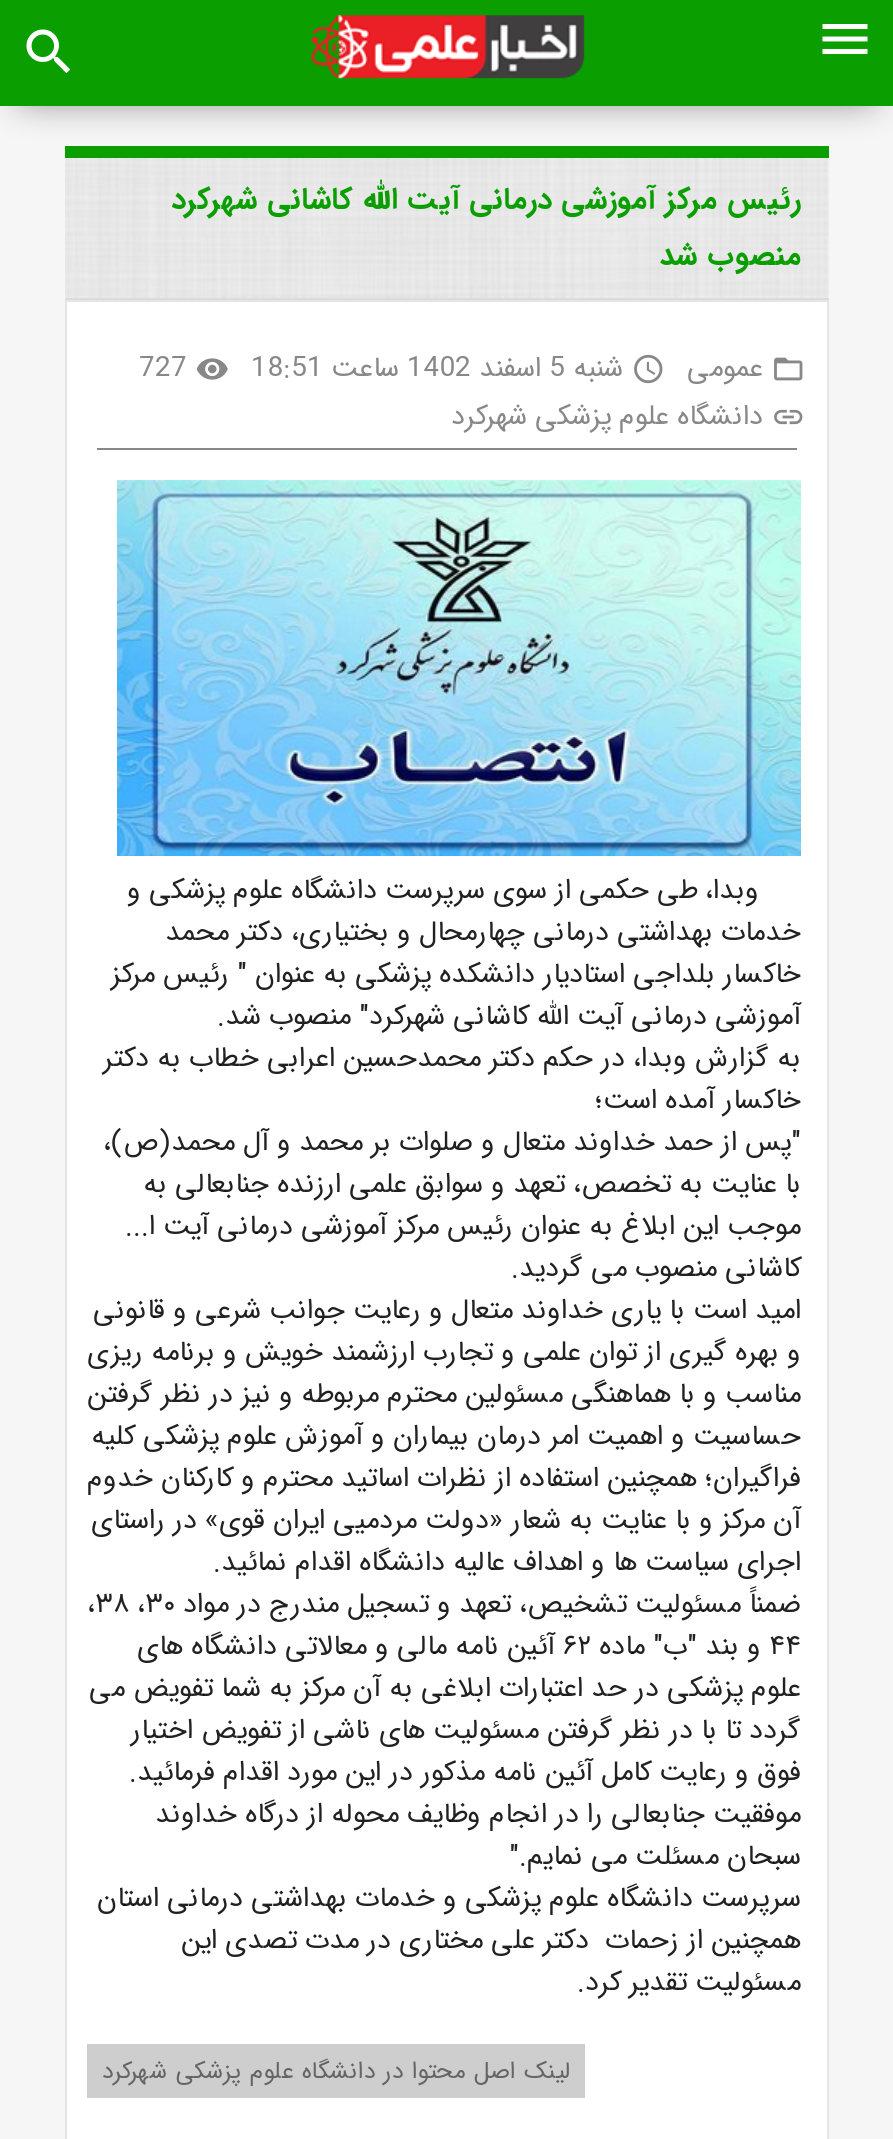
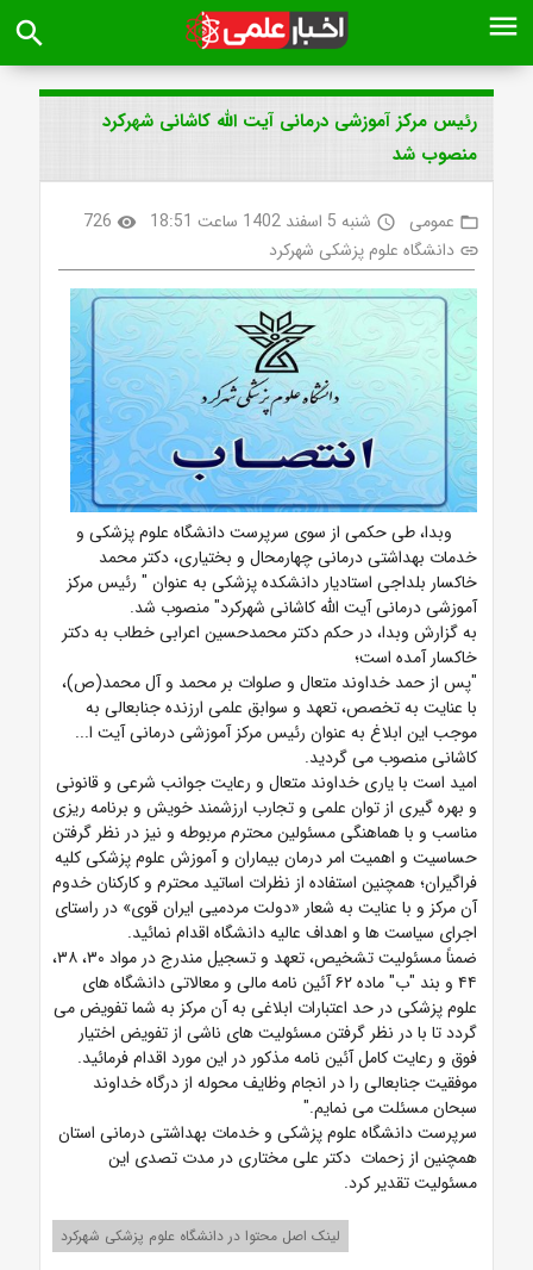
- 727
+ 726
